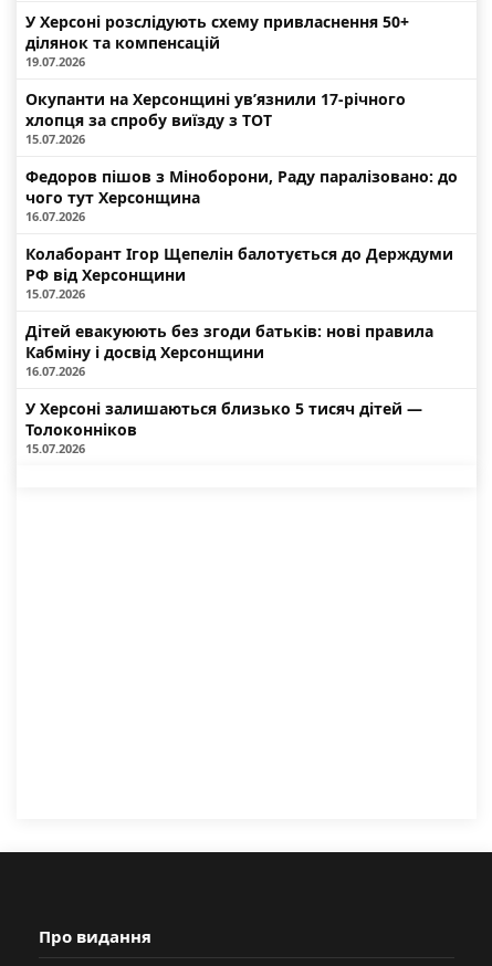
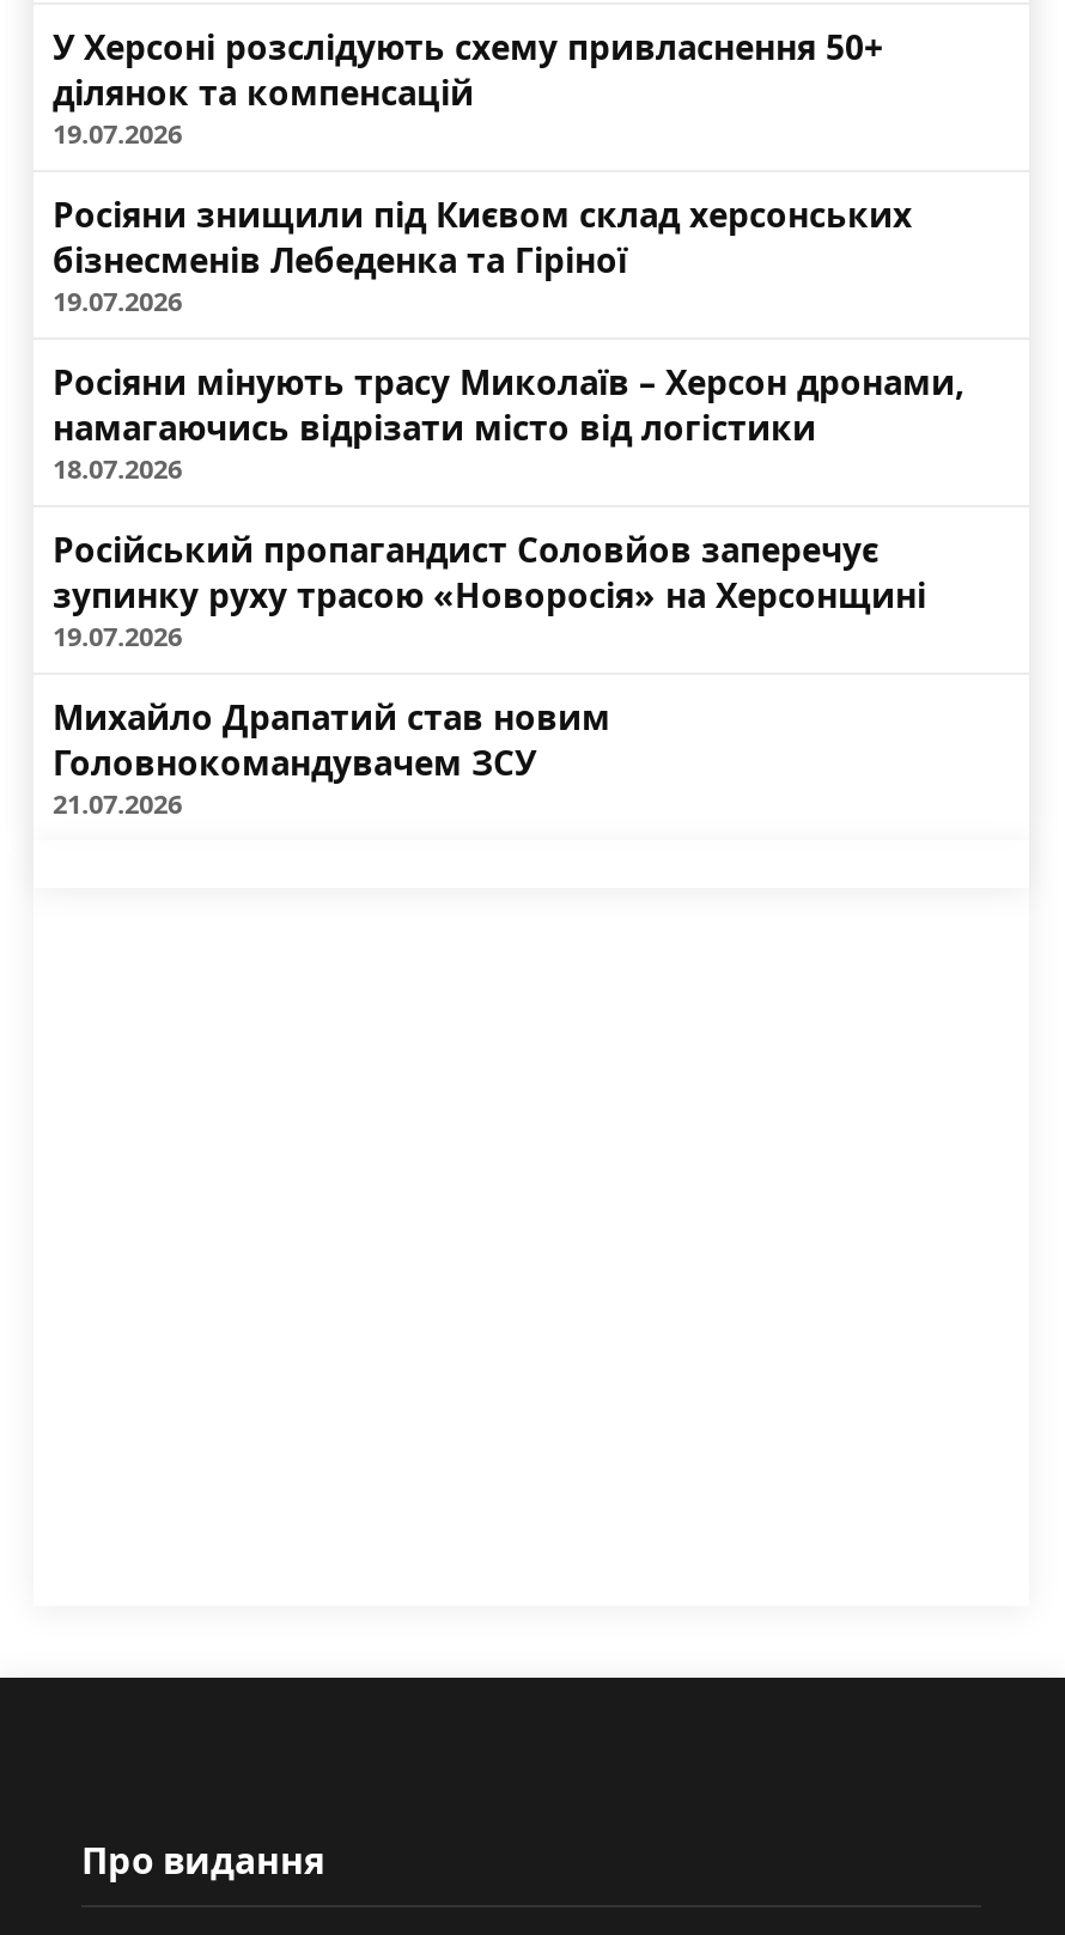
- Окупанти на Херсонщині ув’язнили 17-річного
- хлопця за спробу виїзду з ТОТ
- 15.07.2026
- Федоров пішов з Міноборони, Раду паралізовано: до
- чого тут Херсонщина
- 16.07.2026
- Колаборант Ігор Щепелін балотується до Держдуми
- РФ від Херсонщини
- 15.07.2026
- Дітей евакуюють без згоди батьків: нові правила
- Кабміну і досвід Херсонщини
- 16.07.2026
- У Херсоні залишаються близько 5 тисяч дітей —
- Толоконніков
- 15.07.2026
+ Росіяни знищили під Києвом склад херсонських
+ бізнесменів Лебеденка та Гіріної
+ 19.07.2026
+ Росіяни мінують трасу Миколаїв – Херсон дронами,
+ намагаючись відрізати місто від логістики
+ 18.07.2026
+ Російський пропагандист Соловйов заперечує
+ зупинку руху трасою «Новоросія» на Херсонщині
+ 19.07.2026
+ Михайло Драпатий став новим
+ Головнокомандувачем ЗСУ
+ 21.07.2026
